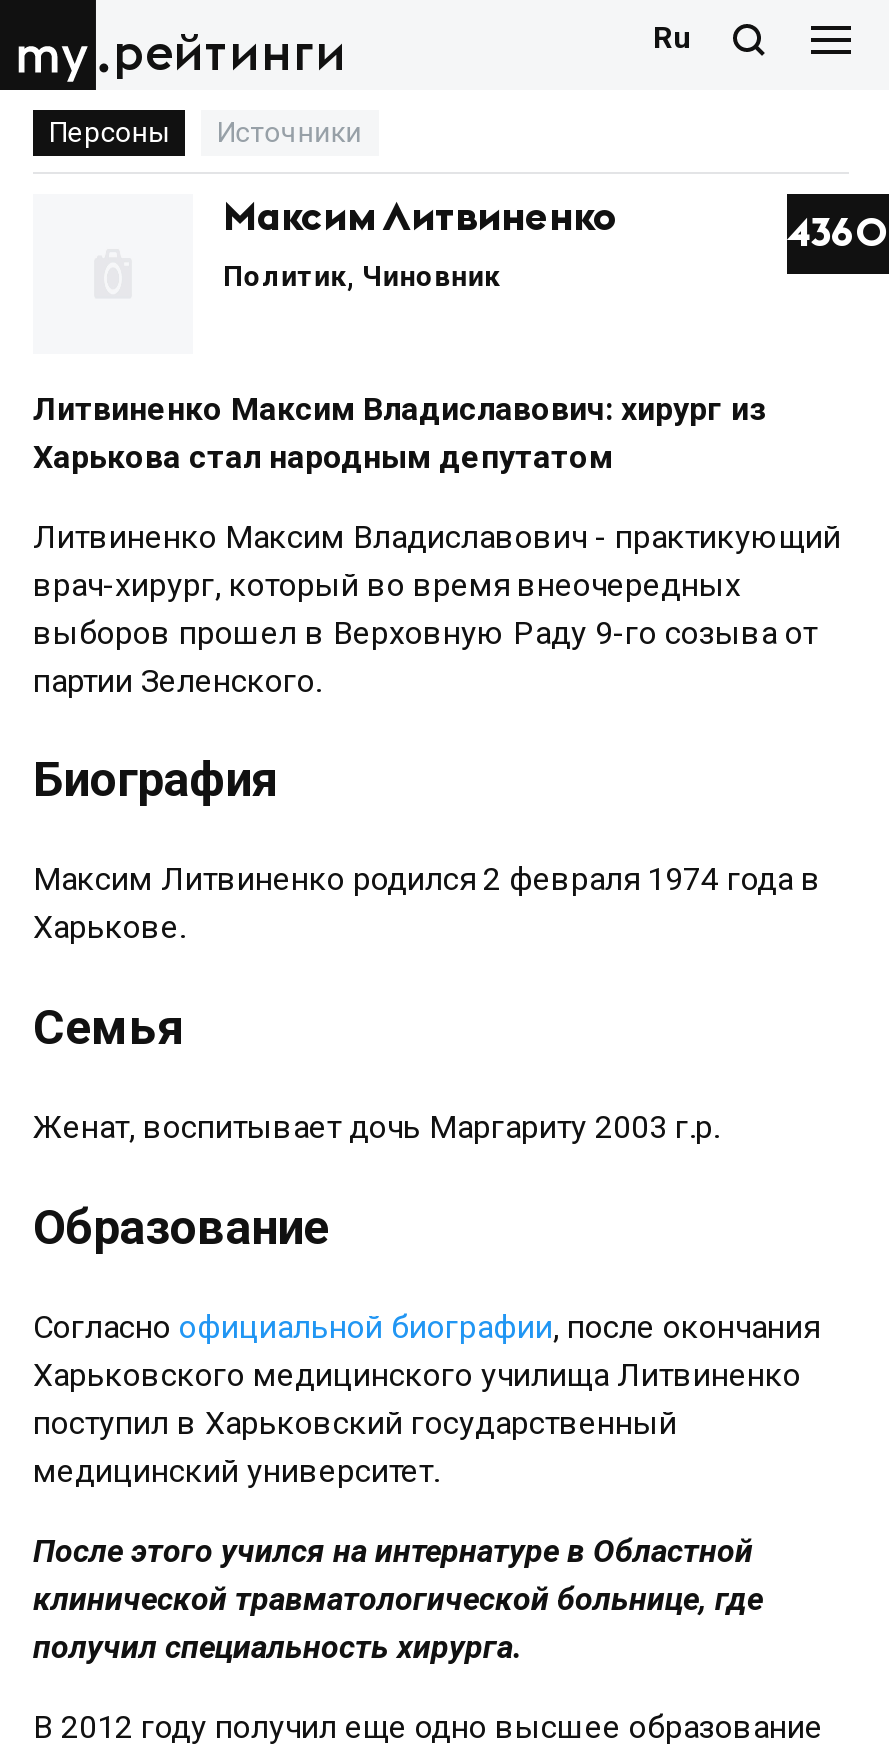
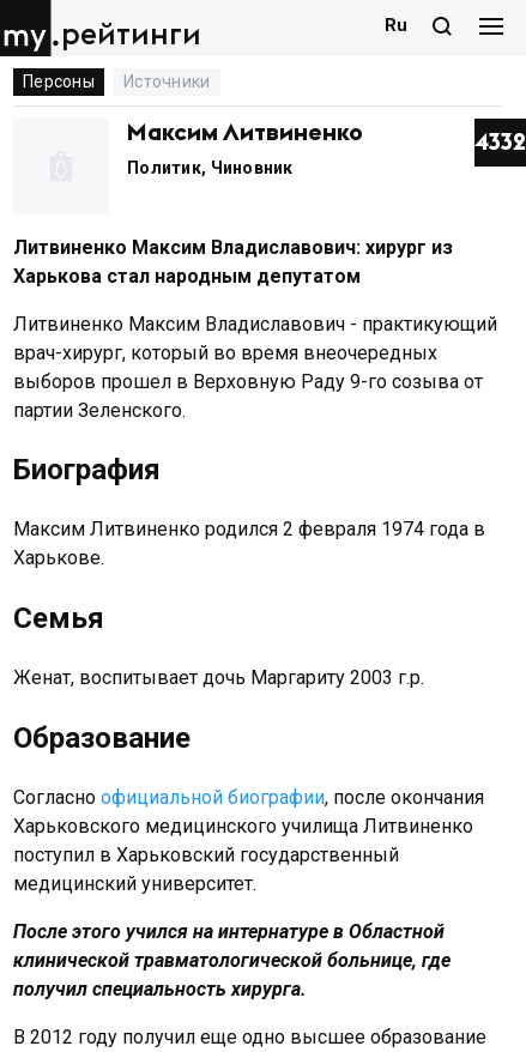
- 4360
+ 4332
